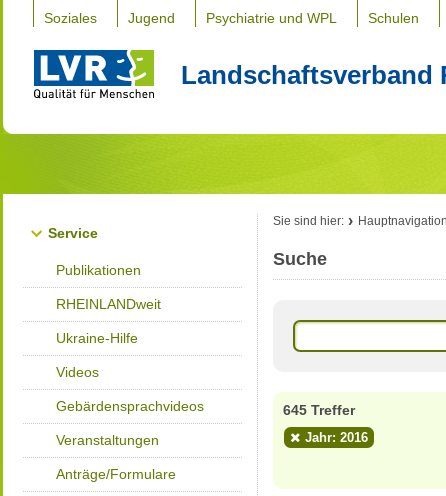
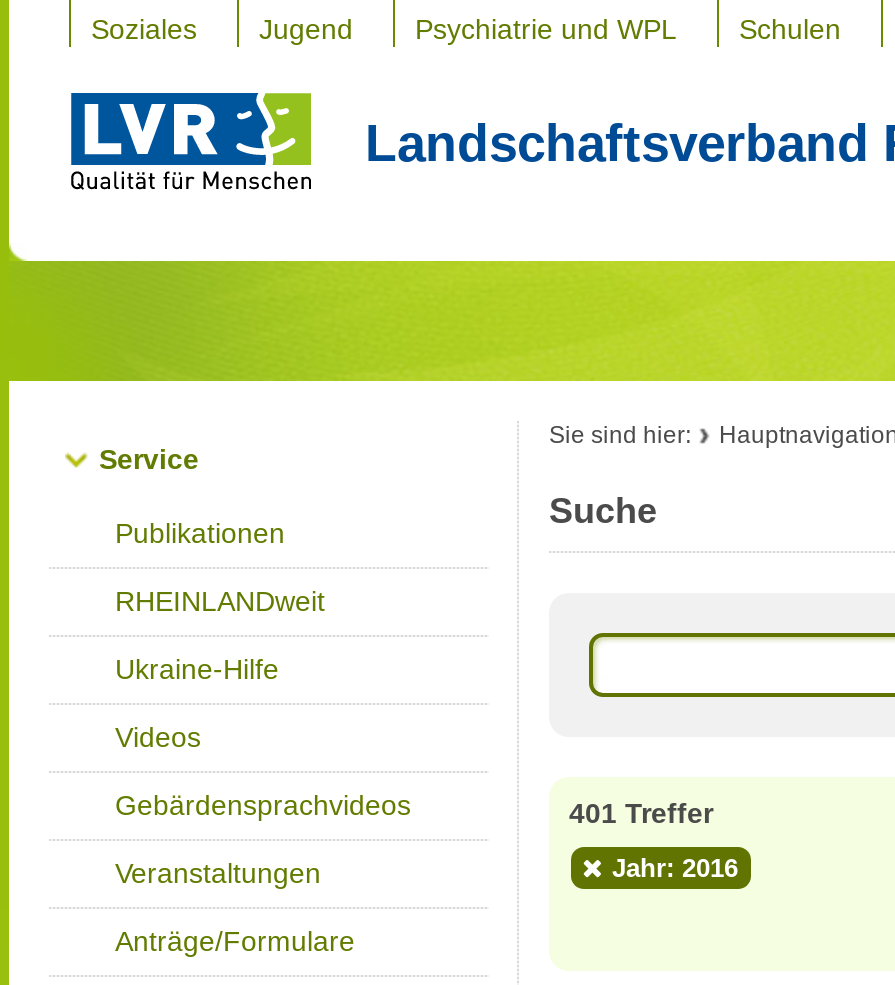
- 645 Treffer
+ 401 Treffer
